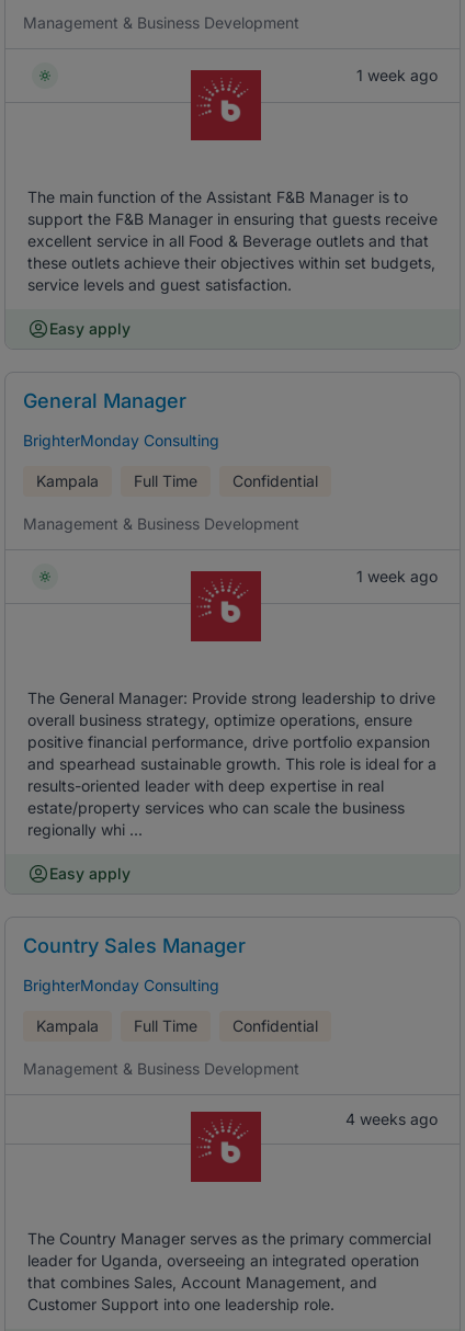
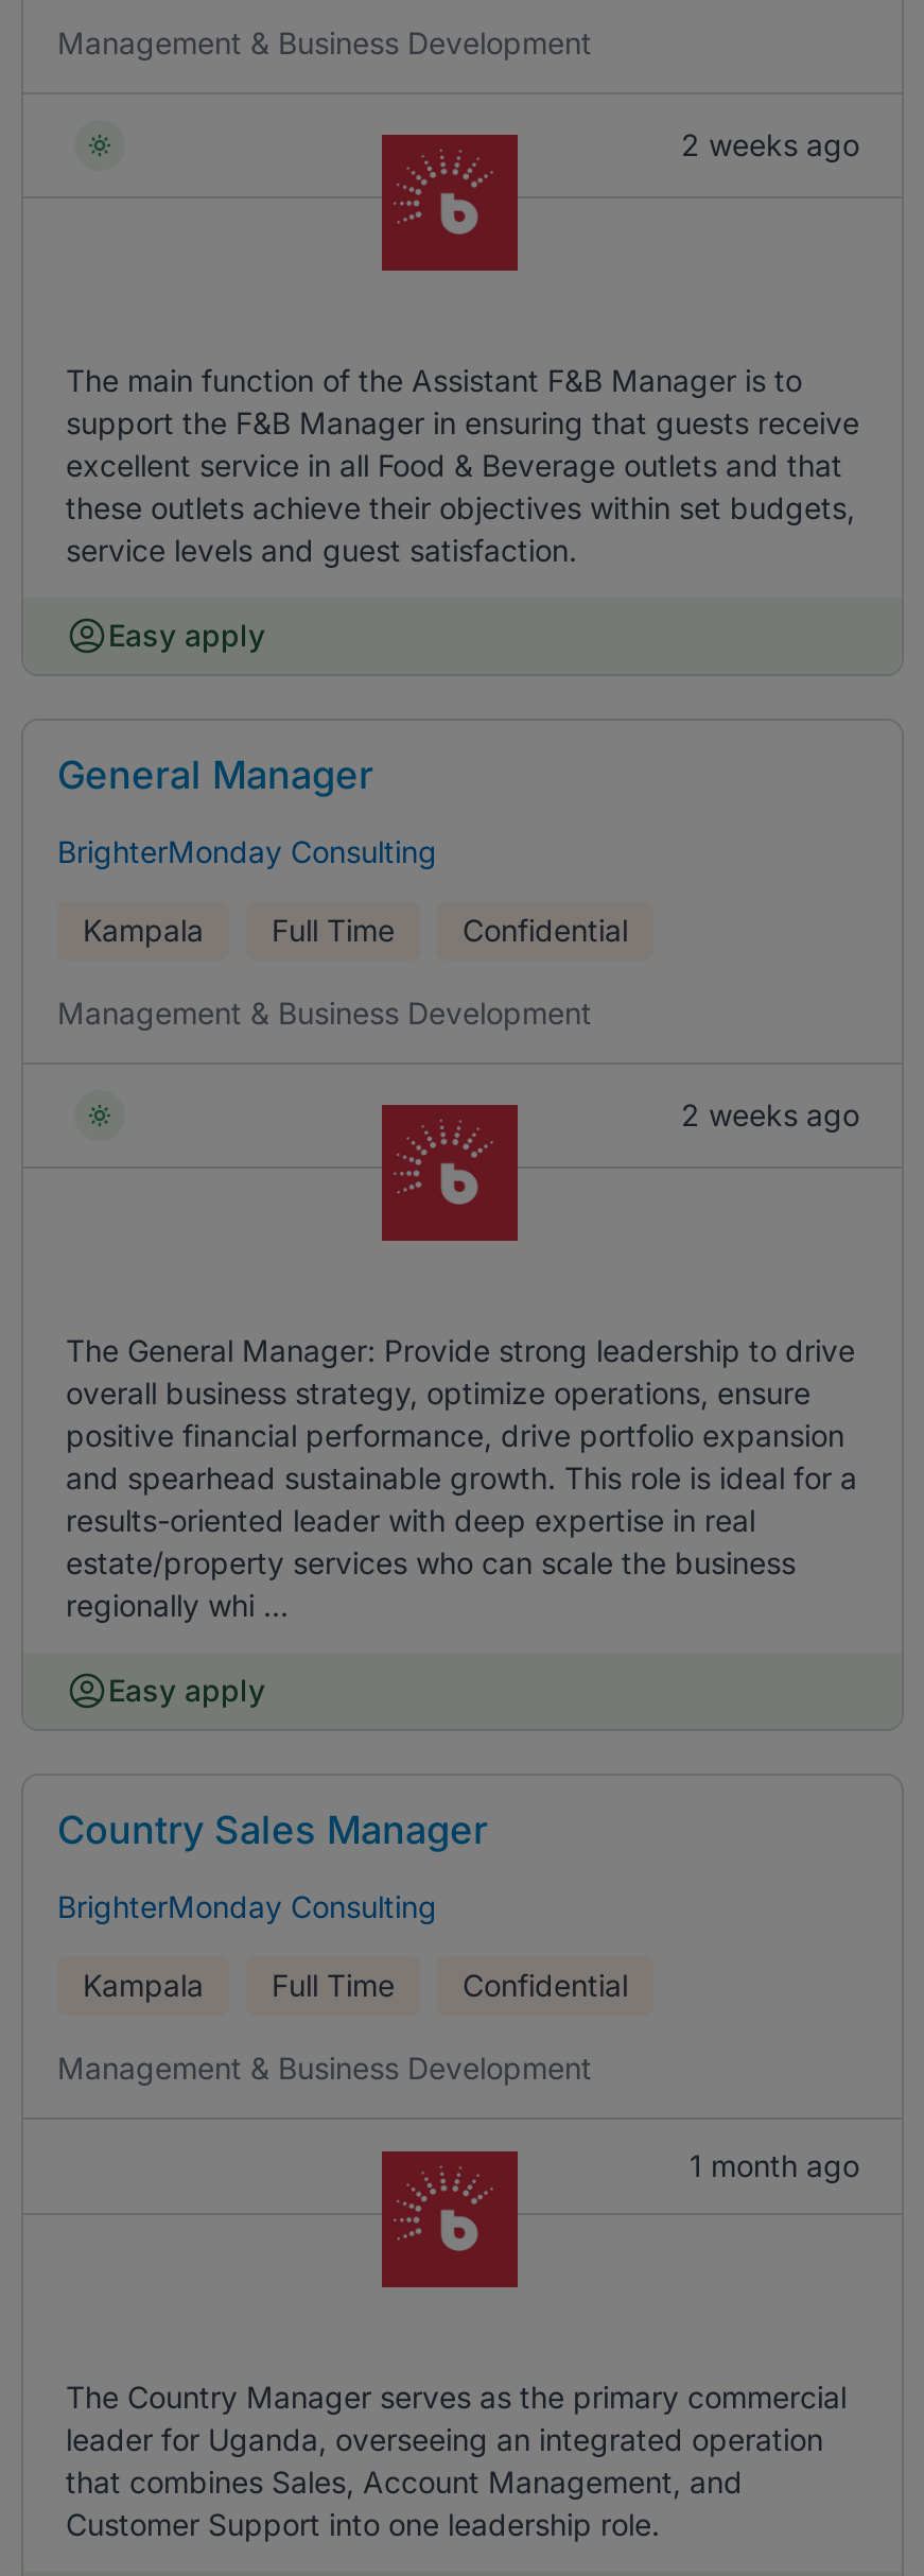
- 1 week ago
+ 2 weeks ago

- 1 week ago
+ 2 weeks ago

- 4 weeks ago
+ 1 month ago
